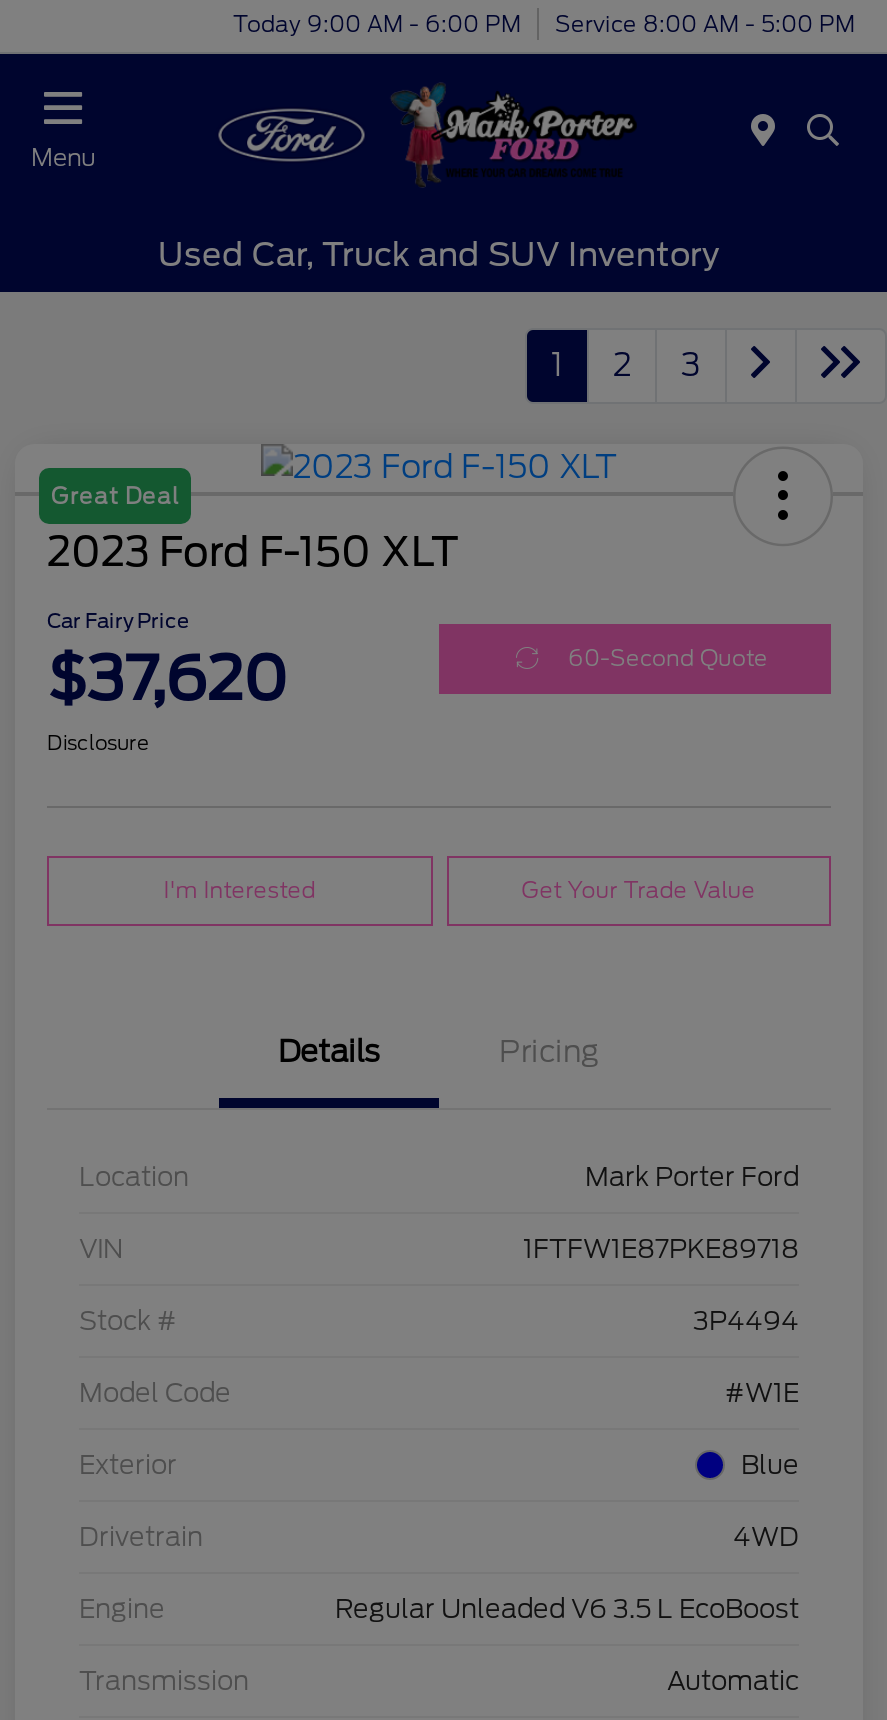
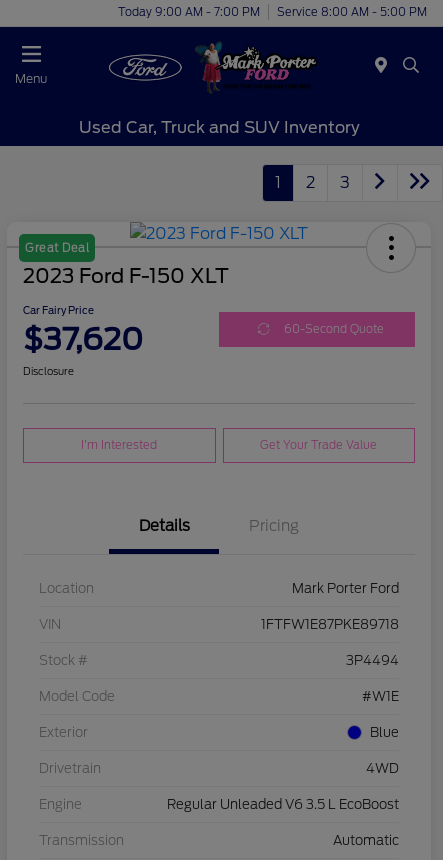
- Today 9:00 AM - 6:00 PM Service 8:00 AM - 5:00 PM
+ Today 9:00 AM - 7:00 PM Service 8:00 AM - 5:00 PM
